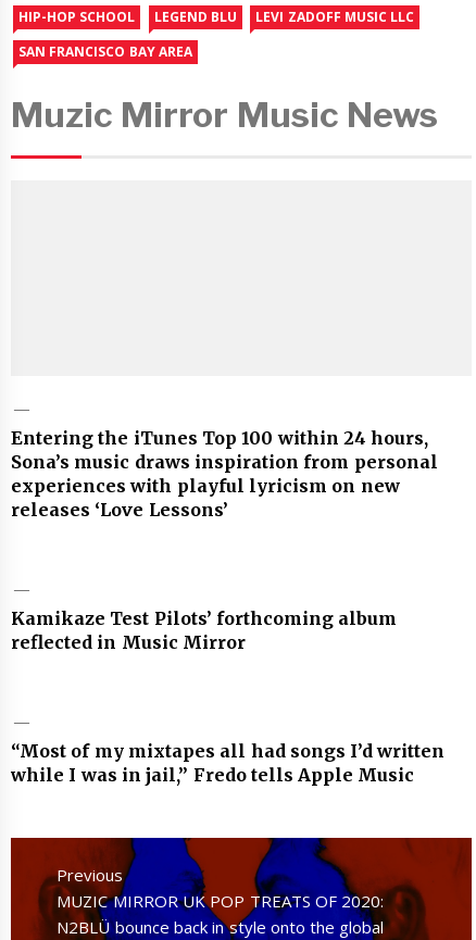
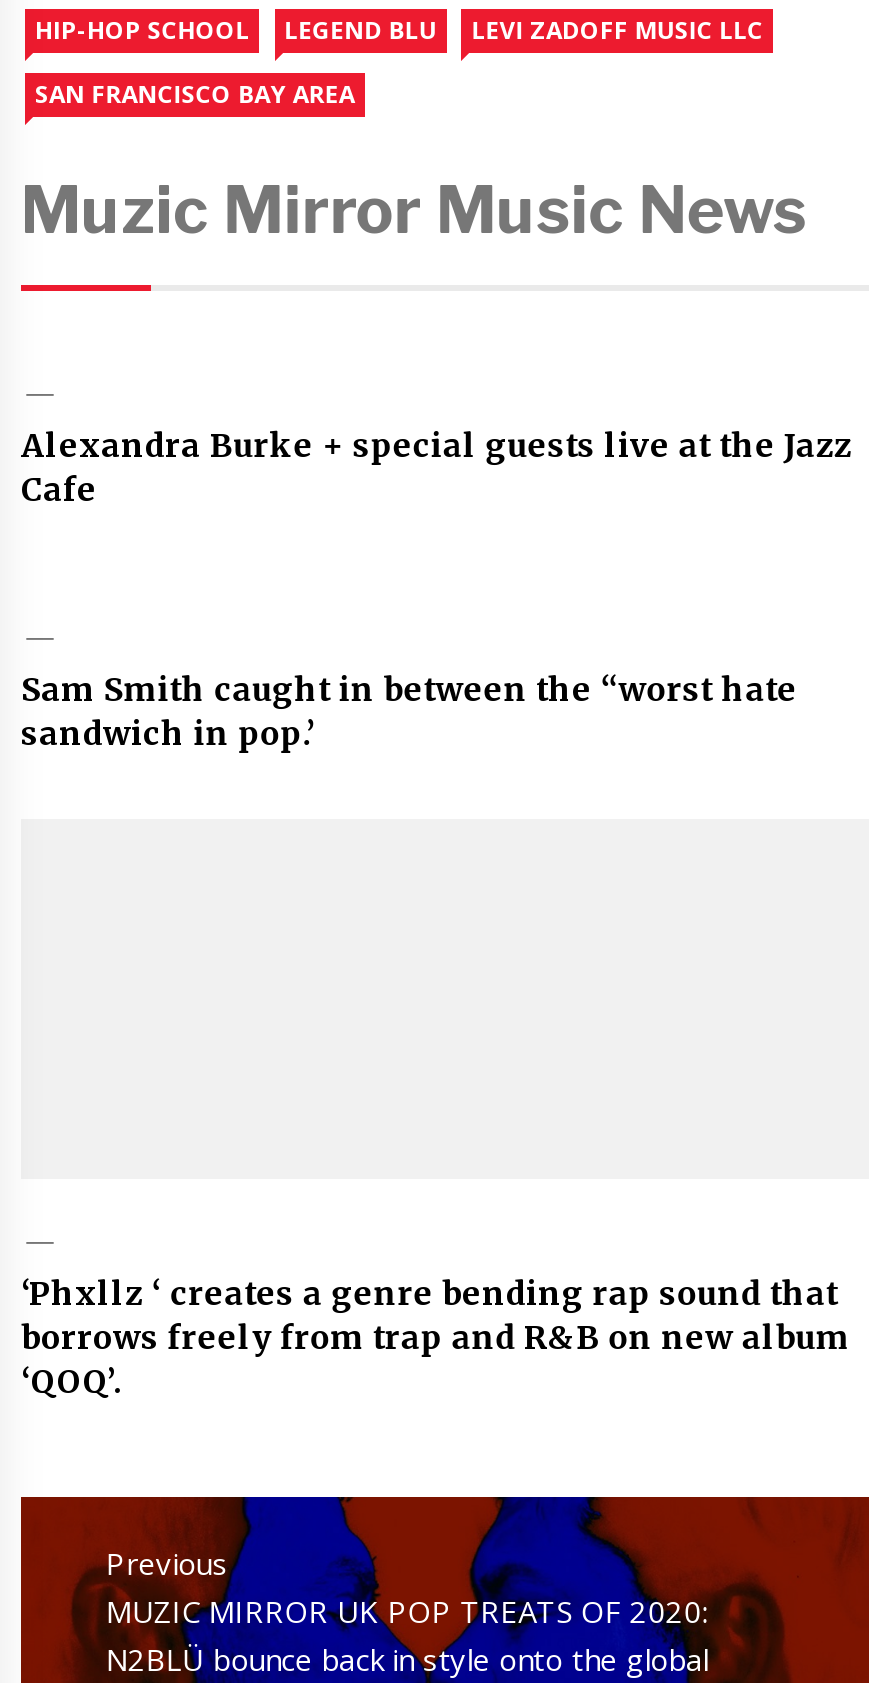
- Entering the iTunes Top 100 within 24 hours,
- Sona’s music draws inspiration from personal
- experiences with playful lyricism on new
- releases ‘Love Lessons’
+ Alexandra Burke + special guests live at the Jazz
+ Cafe

- Kamikaze Test Pilots’ forthcoming album
- reflected in Music Mirror
+ Sam Smith caught in between the “worst hate
+ sandwich in pop.’

- “Most of my mixtapes all had songs I’d written
- while I was in jail,” Fredo tells Apple Music
+ ‘Phxllz ‘ creates a genre bending rap sound that
+ borrows freely from trap and R&B on new album
+ ‘QOQ’.
